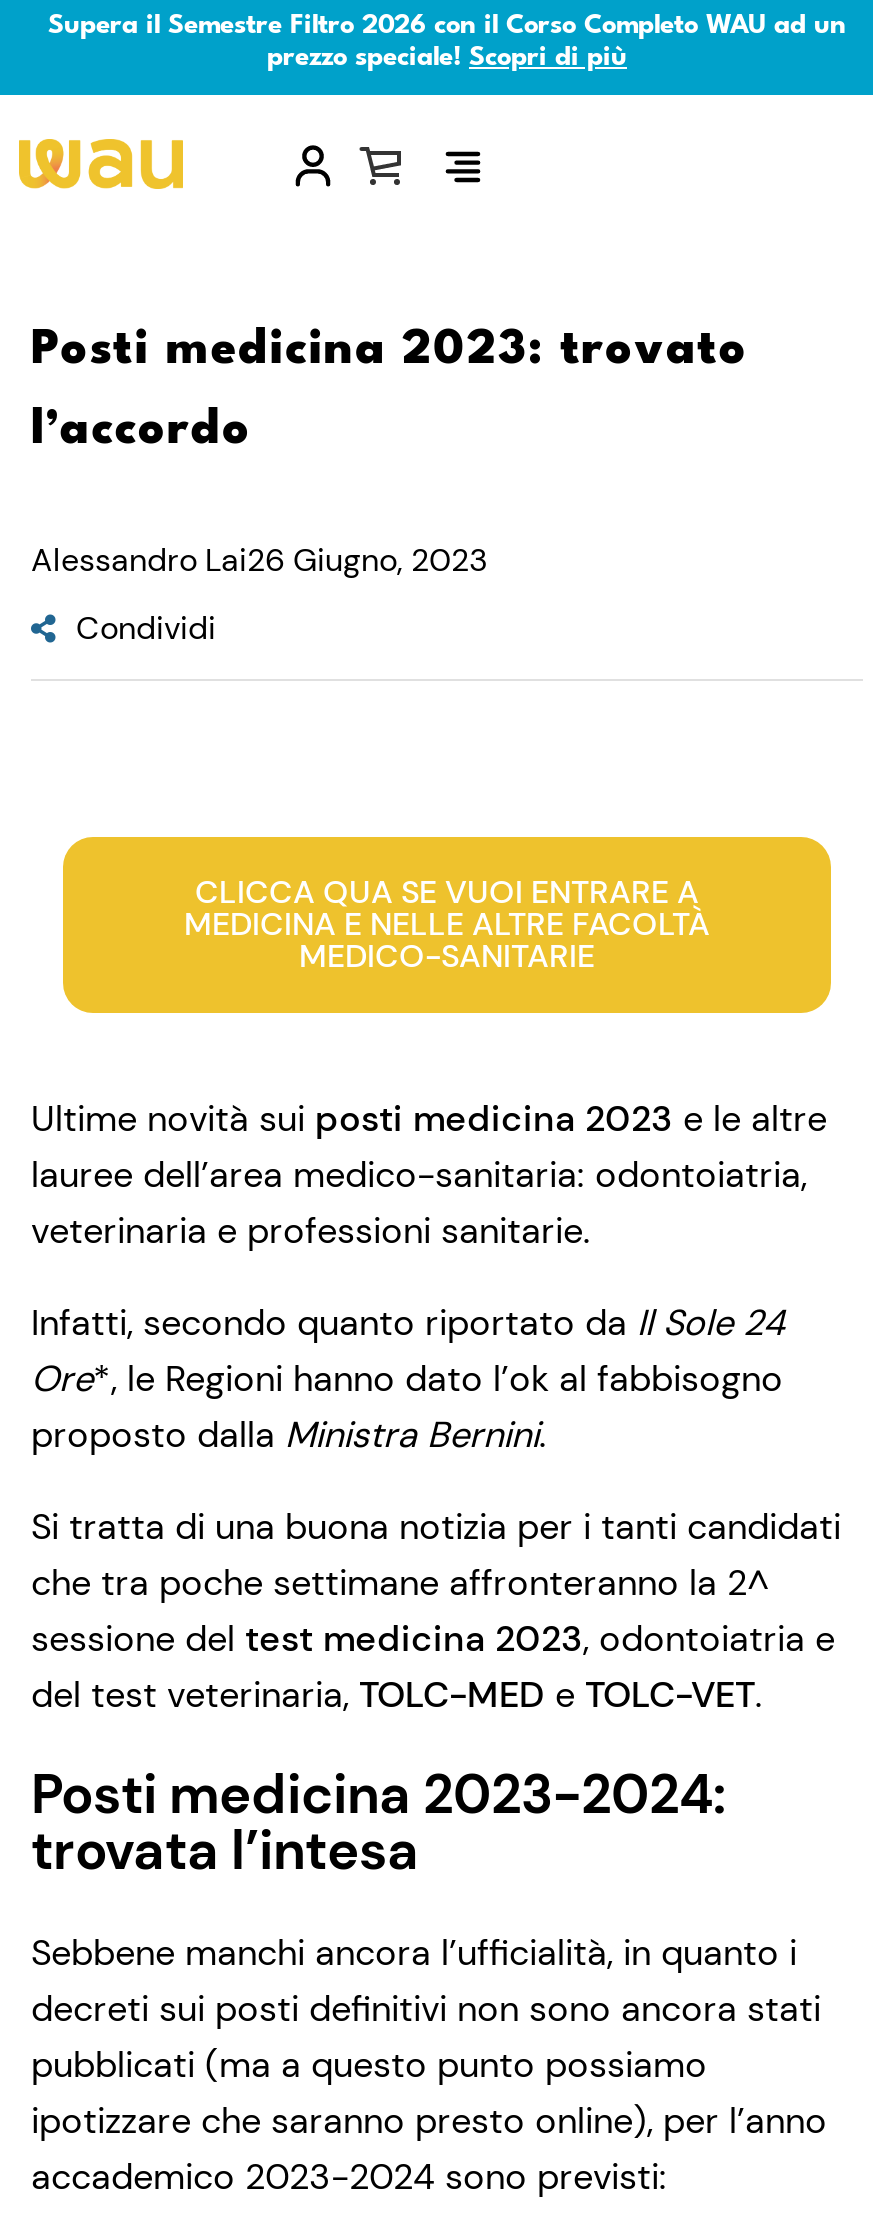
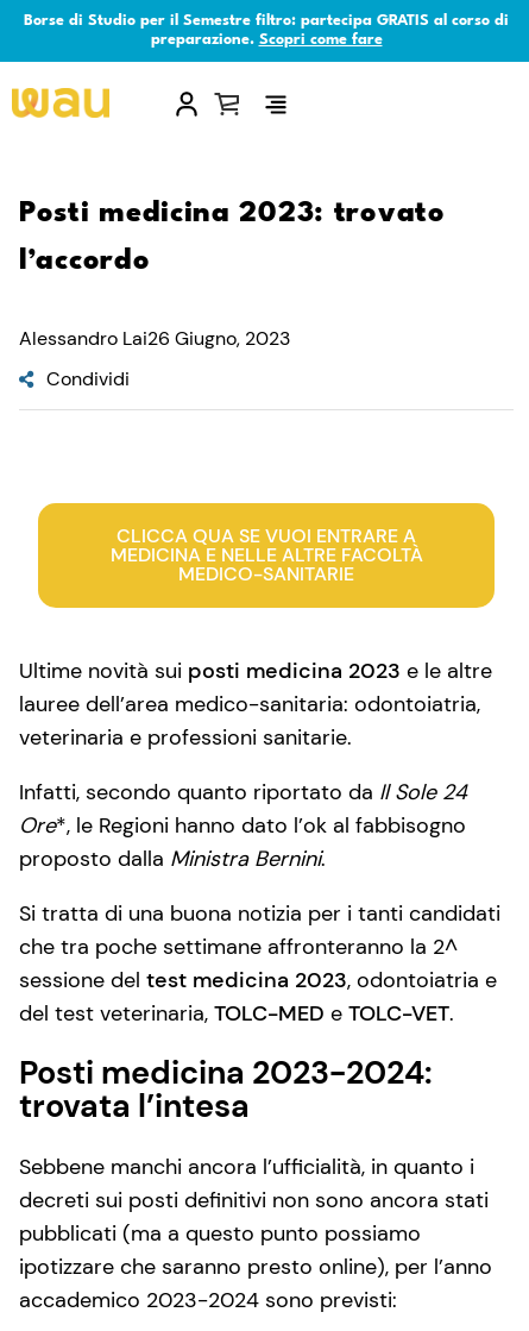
- Supera il Semestre Filtro 2026 con il Corso Completo WAU ad un
- prezzo speciale! Scopri di più
+ Borse di Studio per il Semestre filtro: partecipa GRATIS al corso di
+ preparazione. Scopri come fare
